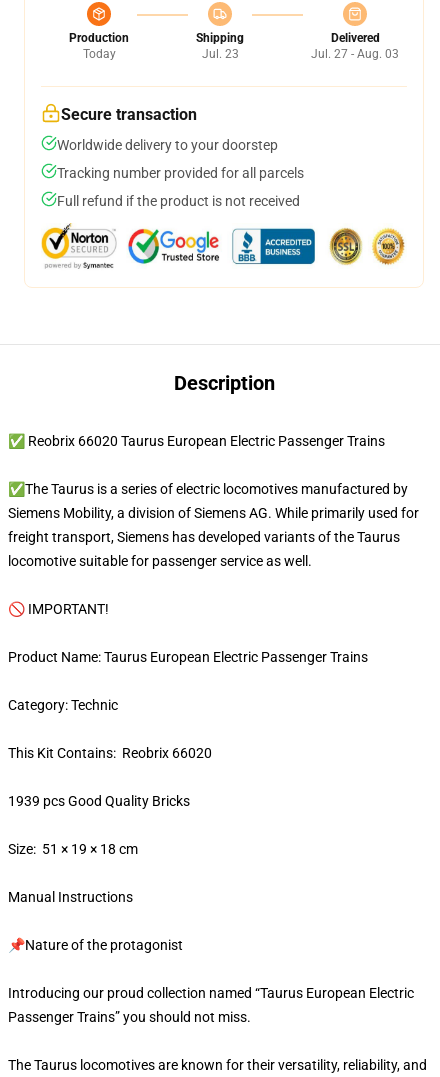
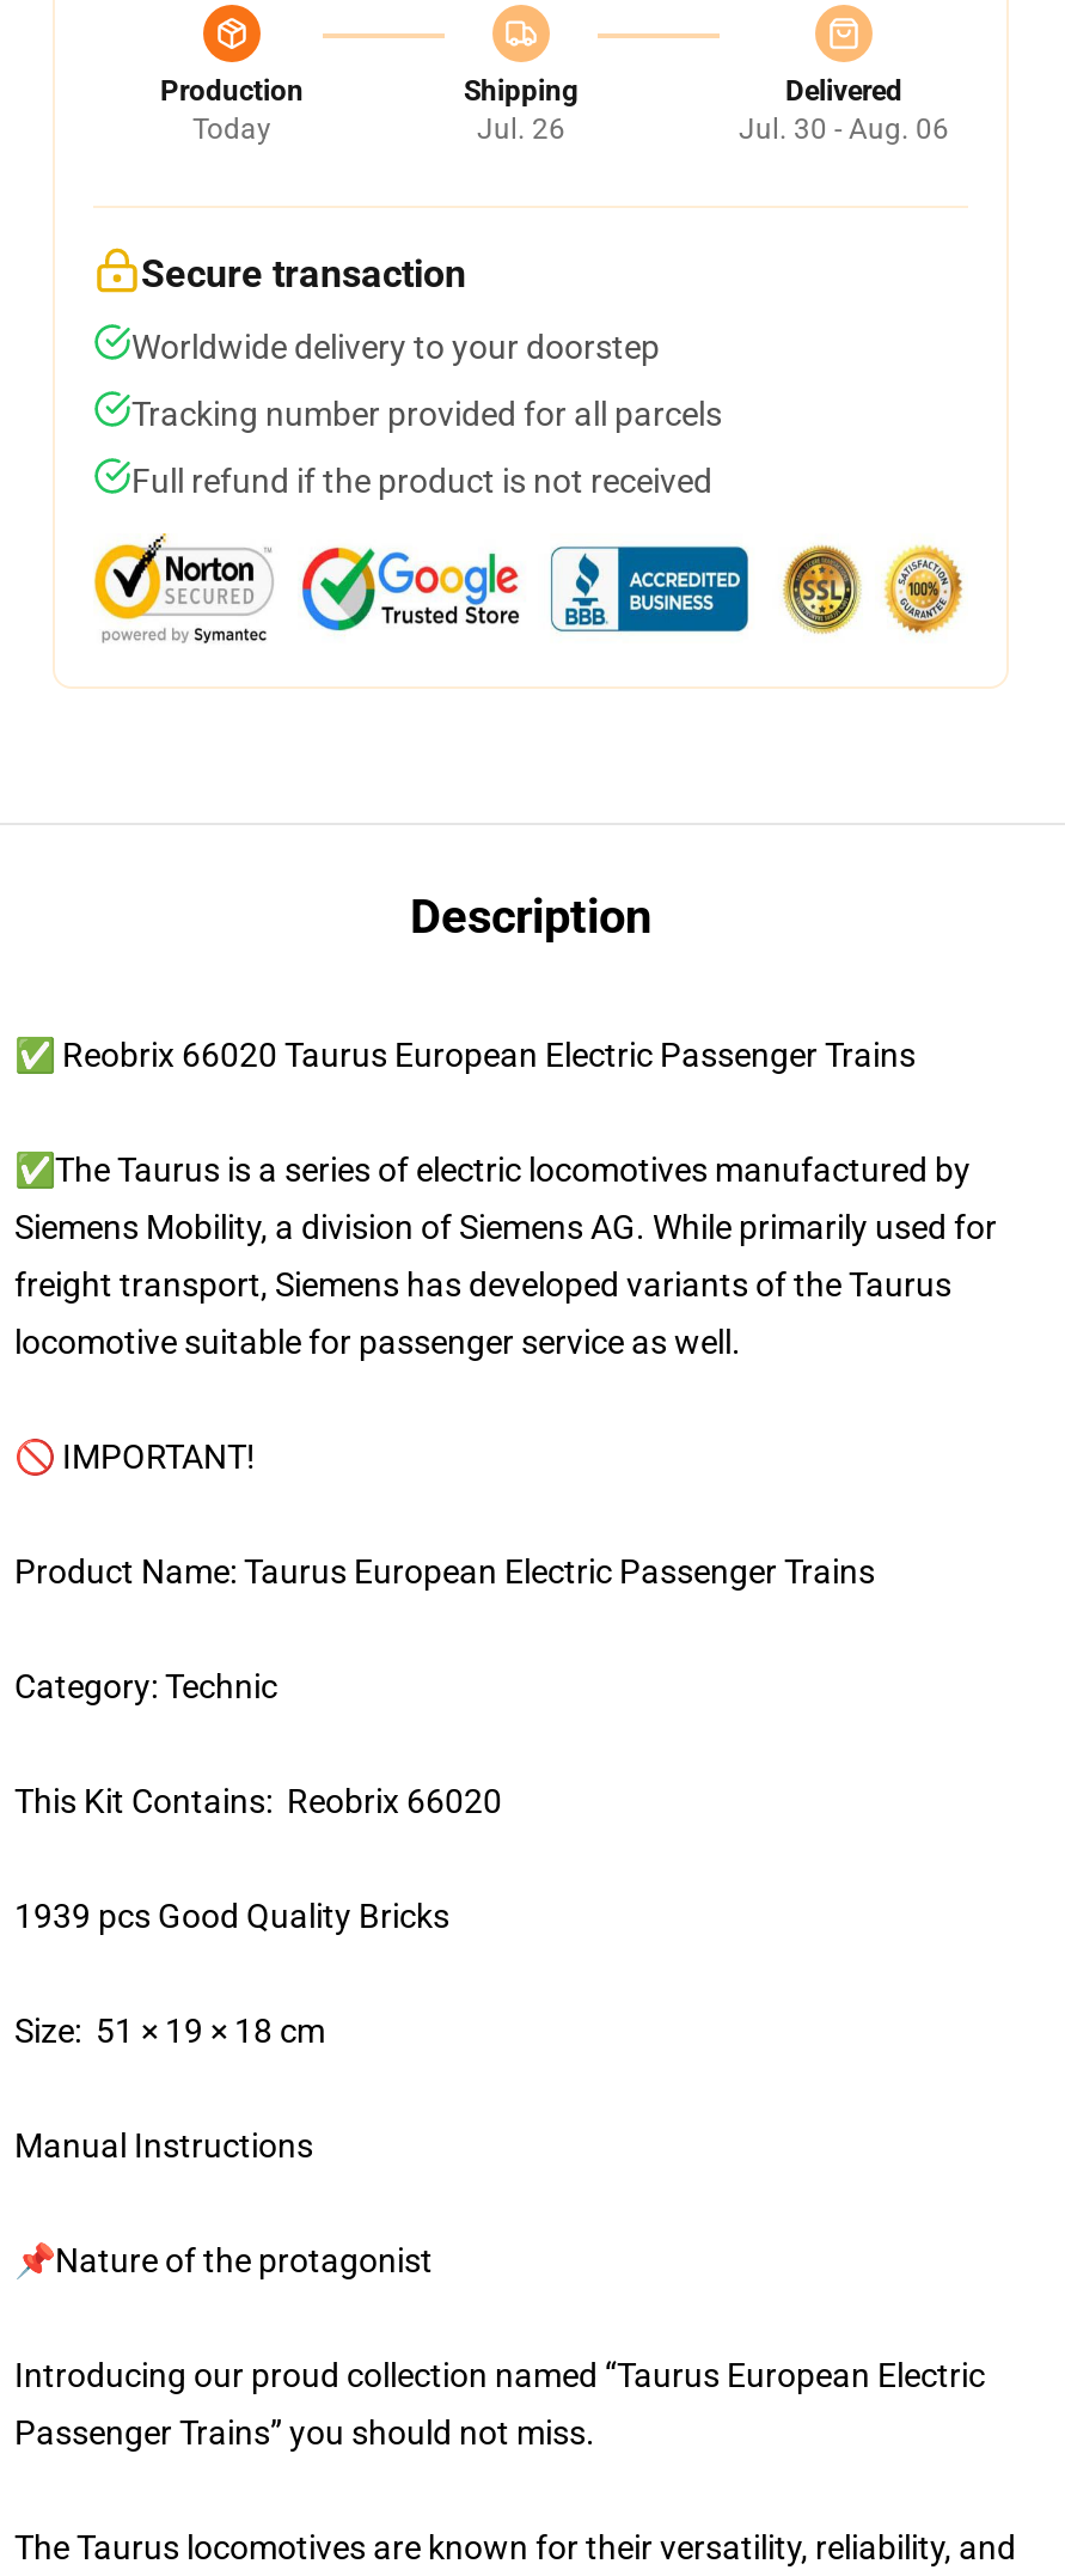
- Jul. 23
+ Jul. 26

- Jul. 27 - Aug. 03
+ Jul. 30 - Aug. 06
